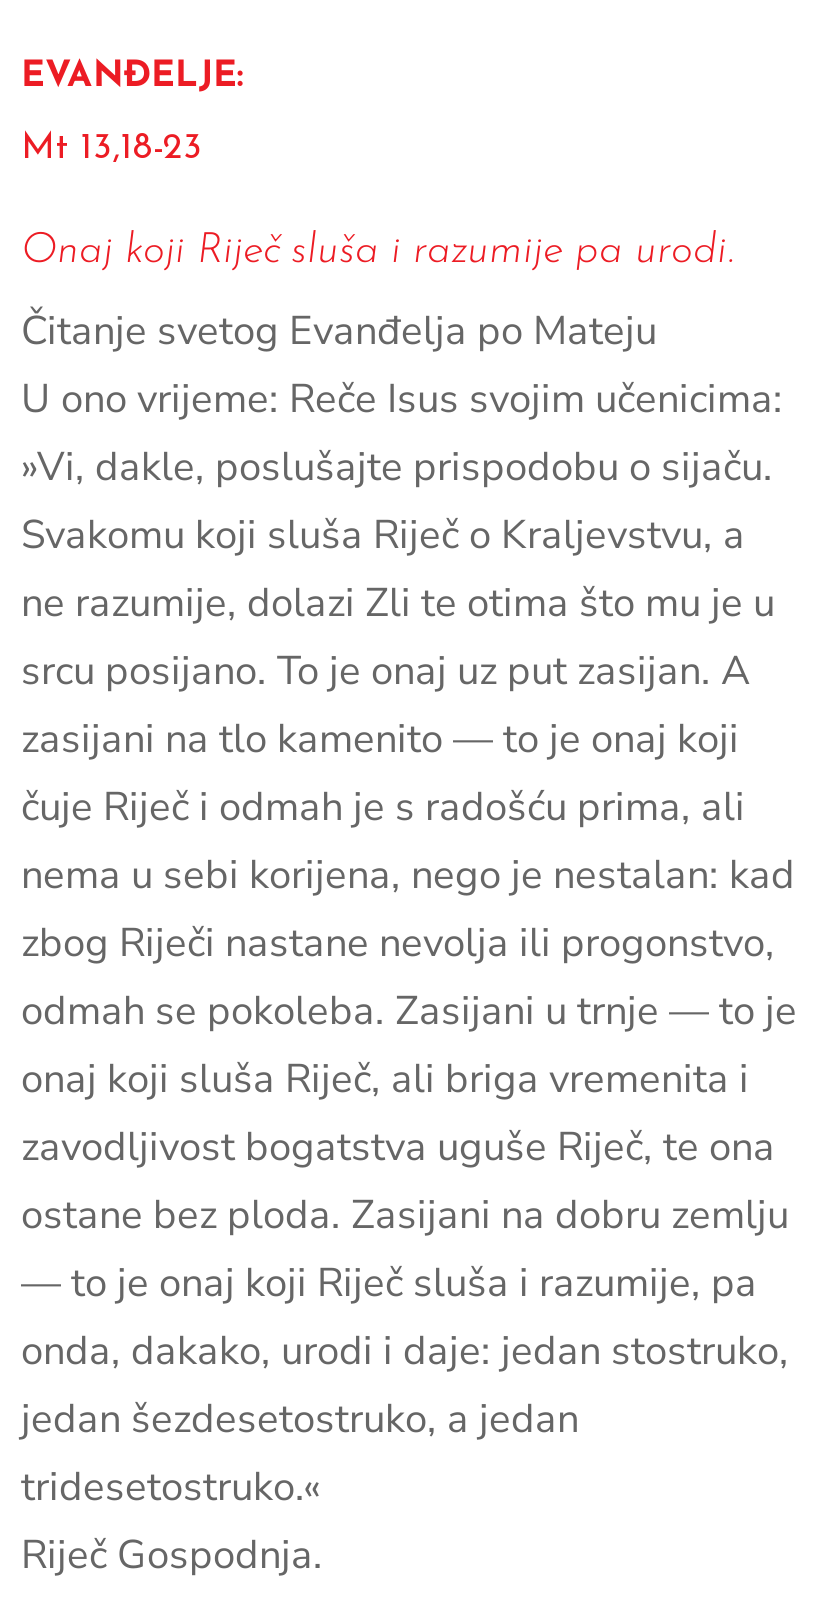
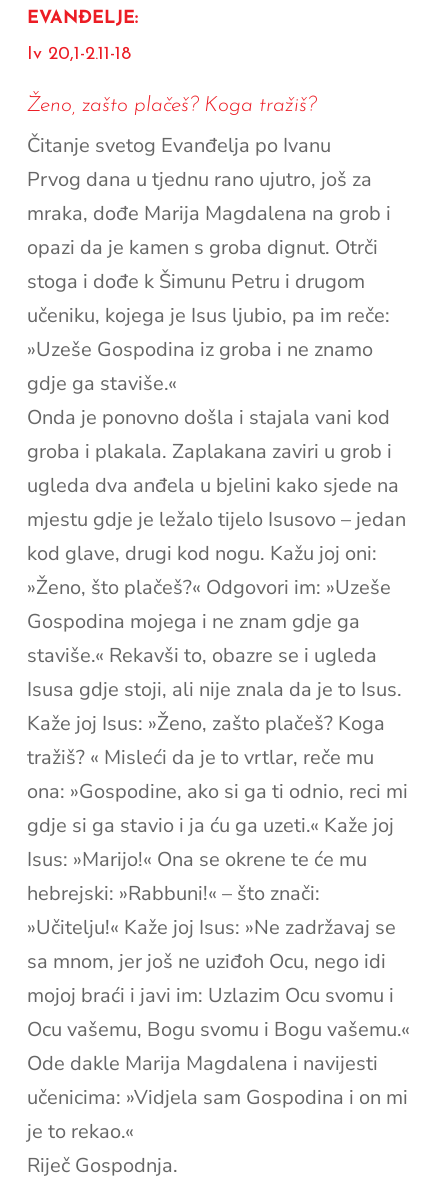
- Mt 13,18-23
+ Iv 20,1-2.11-18

- Onaj koji Riječ sluša i razumije pa urodi.
+ Ženo, zašto plačeš? Koga tražiš?

- Čitanje svetog Evanđelja po Mateju
- U ono vrijeme: Reče Isus svojim učenicima:
- »Vi, dakle, poslušajte prispodobu o sijaču.
- Svakomu koji sluša Riječ o Kraljevstvu, a
- ne razumije, dolazi Zli te otima što mu je u
- srcu posijano. To je onaj uz put zasijan. A
- zasijani na tlo kamenito — to je onaj koji
- čuje Riječ i odmah je s radošću prima, ali
- nema u sebi korijena, nego je nestalan: kad
- zbog Riječi nastane nevolja ili progonstvo,
- odmah se pokoleba. Zasijani u trnje — to je
- onaj koji sluša Riječ, ali briga vremenita i
- zavodljivost bogatstva uguše Riječ, te ona
- ostane bez ploda. Zasijani na dobru zemlju
- — to je onaj koji Riječ sluša i razumije, pa
- onda, dakako, urodi i daje: jedan stostruko,
- jedan šezdesetostruko, a jedan
- tridesetostruko.«
+ Čitanje svetog Evanđelja po Ivanu
+ Prvog dana u tjednu rano ujutro, još za
+ mraka, dođe Marija Magdalena na grob i
+ opazi da je kamen s groba dignut. Otrči
+ stoga i dođe k Šimunu Petru i drugom
+ učeniku, kojega je Isus ljubio, pa im reče:
+ »Uzeše Gospodina iz groba i ne znamo
+ gdje ga staviše.«
+ Onda je ponovno došla i stajala vani kod
+ groba i plakala. Zaplakana zaviri u grob i
+ ugleda dva anđela u bjelini kako sjede na
+ mjestu gdje je ležalo tijelo Isusovo – jedan
+ kod glave, drugi kod nogu. Kažu joj oni:
+ »Ženo, što plačeš?« Odgovori im: »Uzeše
+ Gospodina mojega i ne znam gdje ga
+ staviše.« Rekavši to, obazre se i ugleda
+ Isusa gdje stoji, ali nije znala da je to Isus.
+ Kaže joj Isus: »Ženo, zašto plačeš? Koga
+ tražiš? « Misleći da je to vrtlar, reče mu
+ ona: »Gospodine, ako si ga ti odnio, reci mi
+ gdje si ga stavio i ja ću ga uzeti.« Kaže joj
+ Isus: »Marijo!« Ona se okrene te će mu
+ hebrejski: »Rabbuni!« – što znači:
+ »Učitelju!« Kaže joj Isus: »Ne zadržavaj se
+ sa mnom, jer još ne uziđoh Ocu, nego idi
+ mojoj braći i javi im: Uzlazim Ocu svomu i
+ Ocu vašemu, Bogu svomu i Bogu vašemu.«
+ Ode dakle Marija Magdalena i navijesti
+ učenicima: »Vidjela sam Gospodina i on mi
+ je to rekao.«
